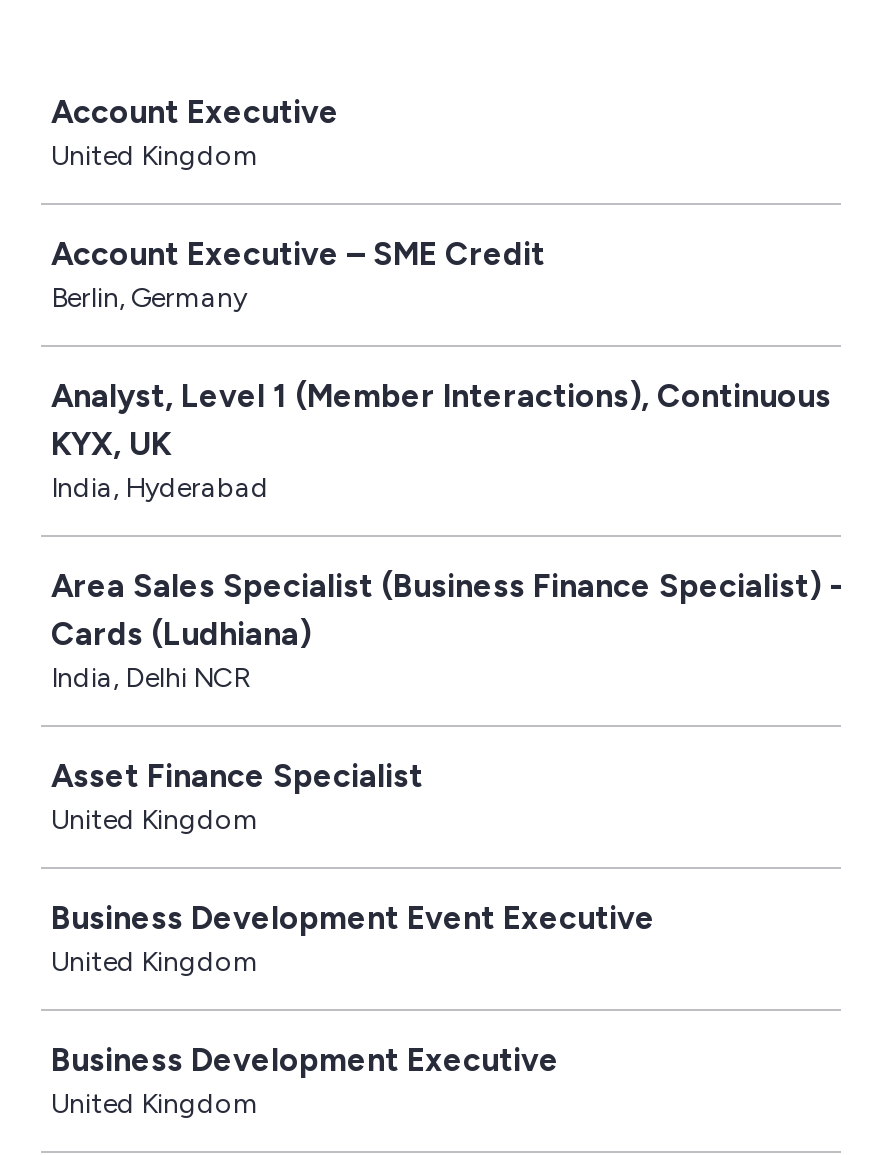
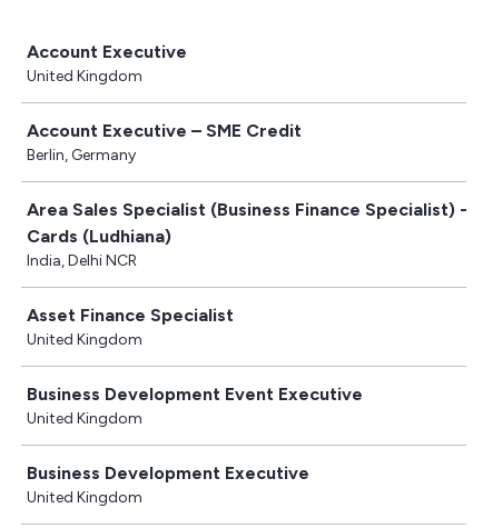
- Analyst, Level 1 (Member Interactions), Continuous
- KYX, UK
- India, Hyderabad
